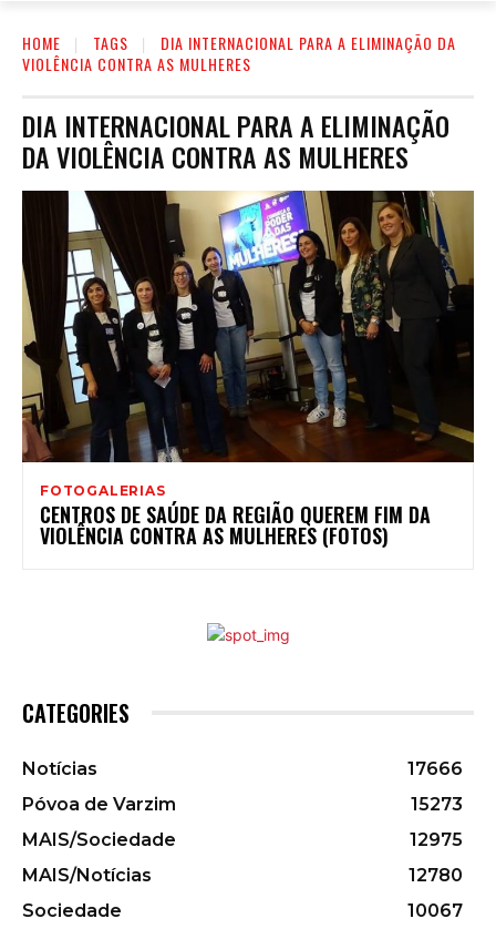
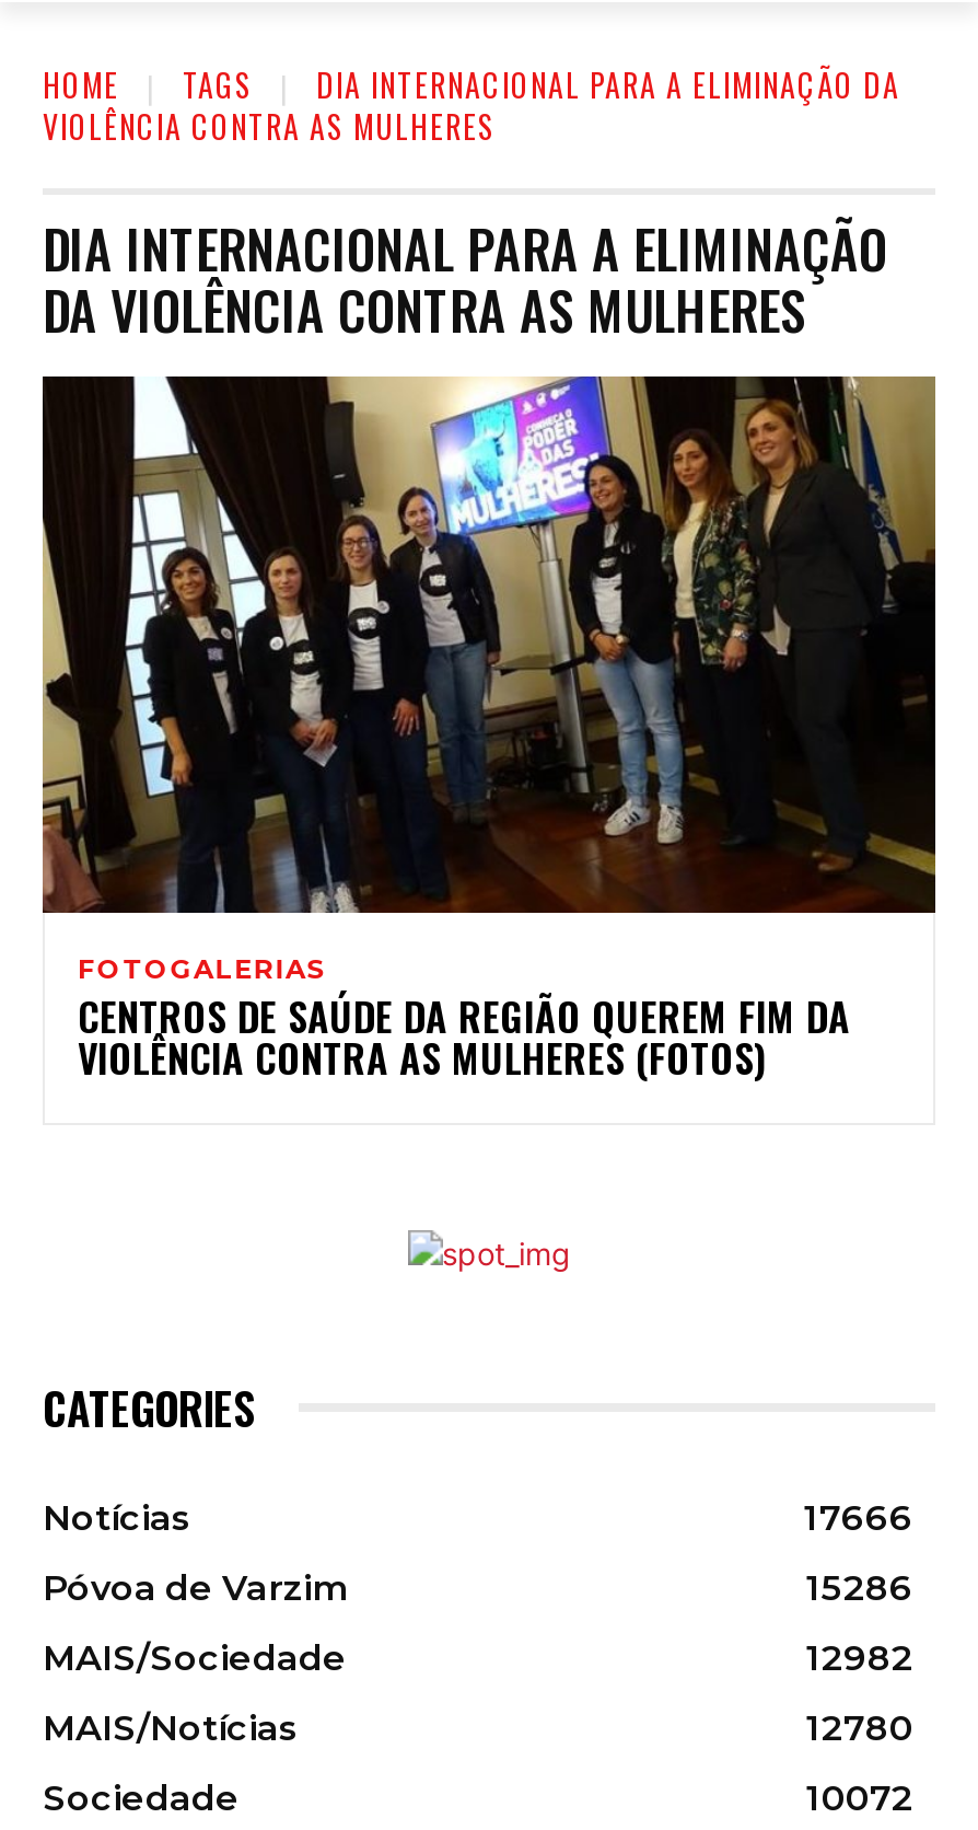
- 15273
+ 15286

- 12975
+ 12982

- 10067
+ 10072
